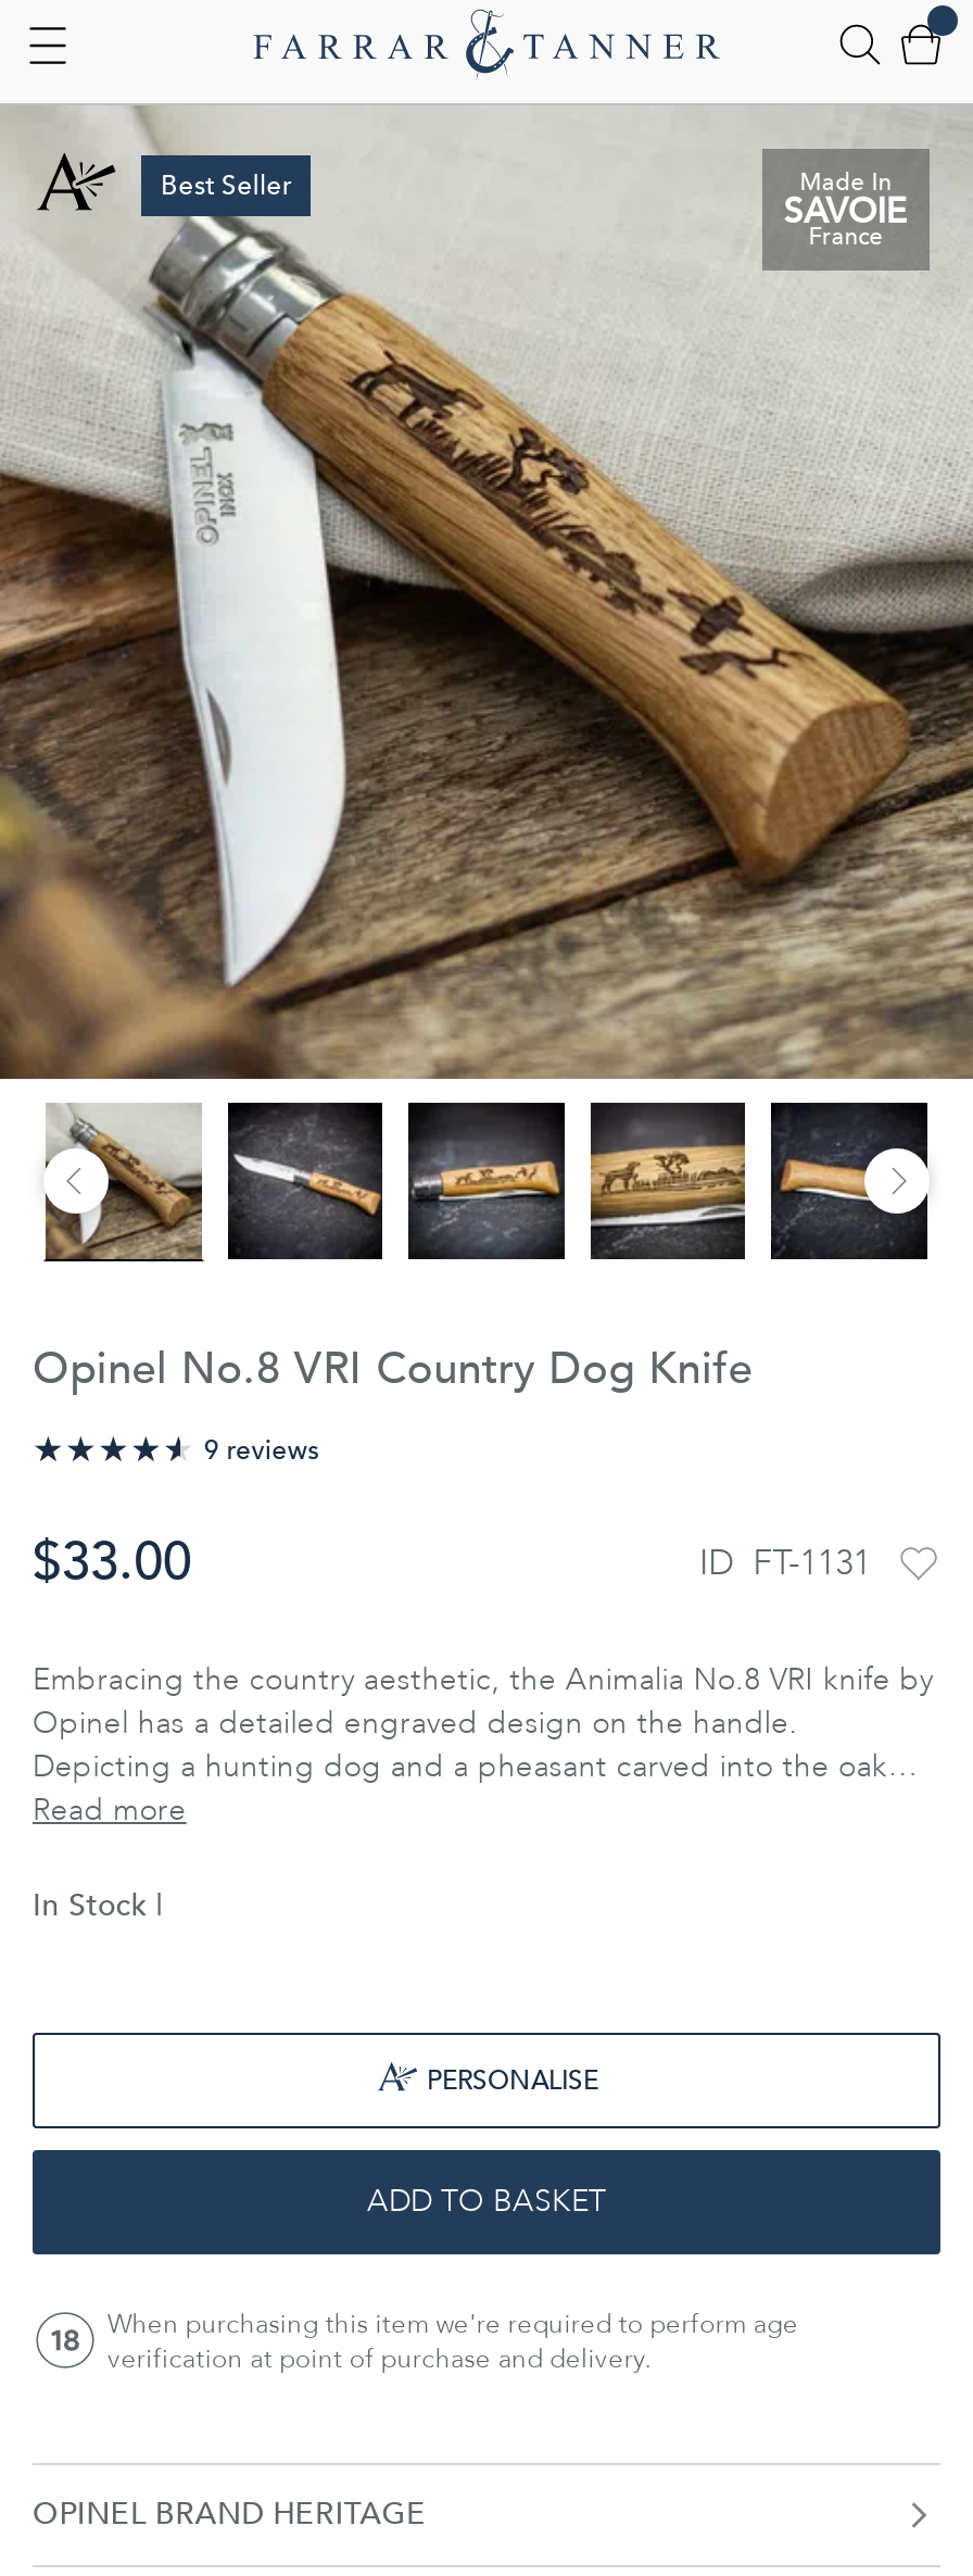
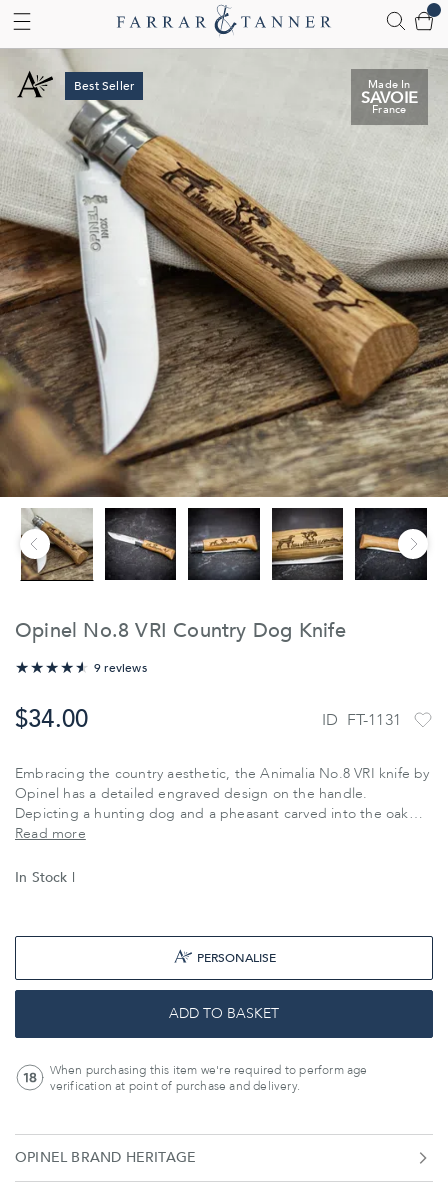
- $‌33.00
+ $‌34.00
